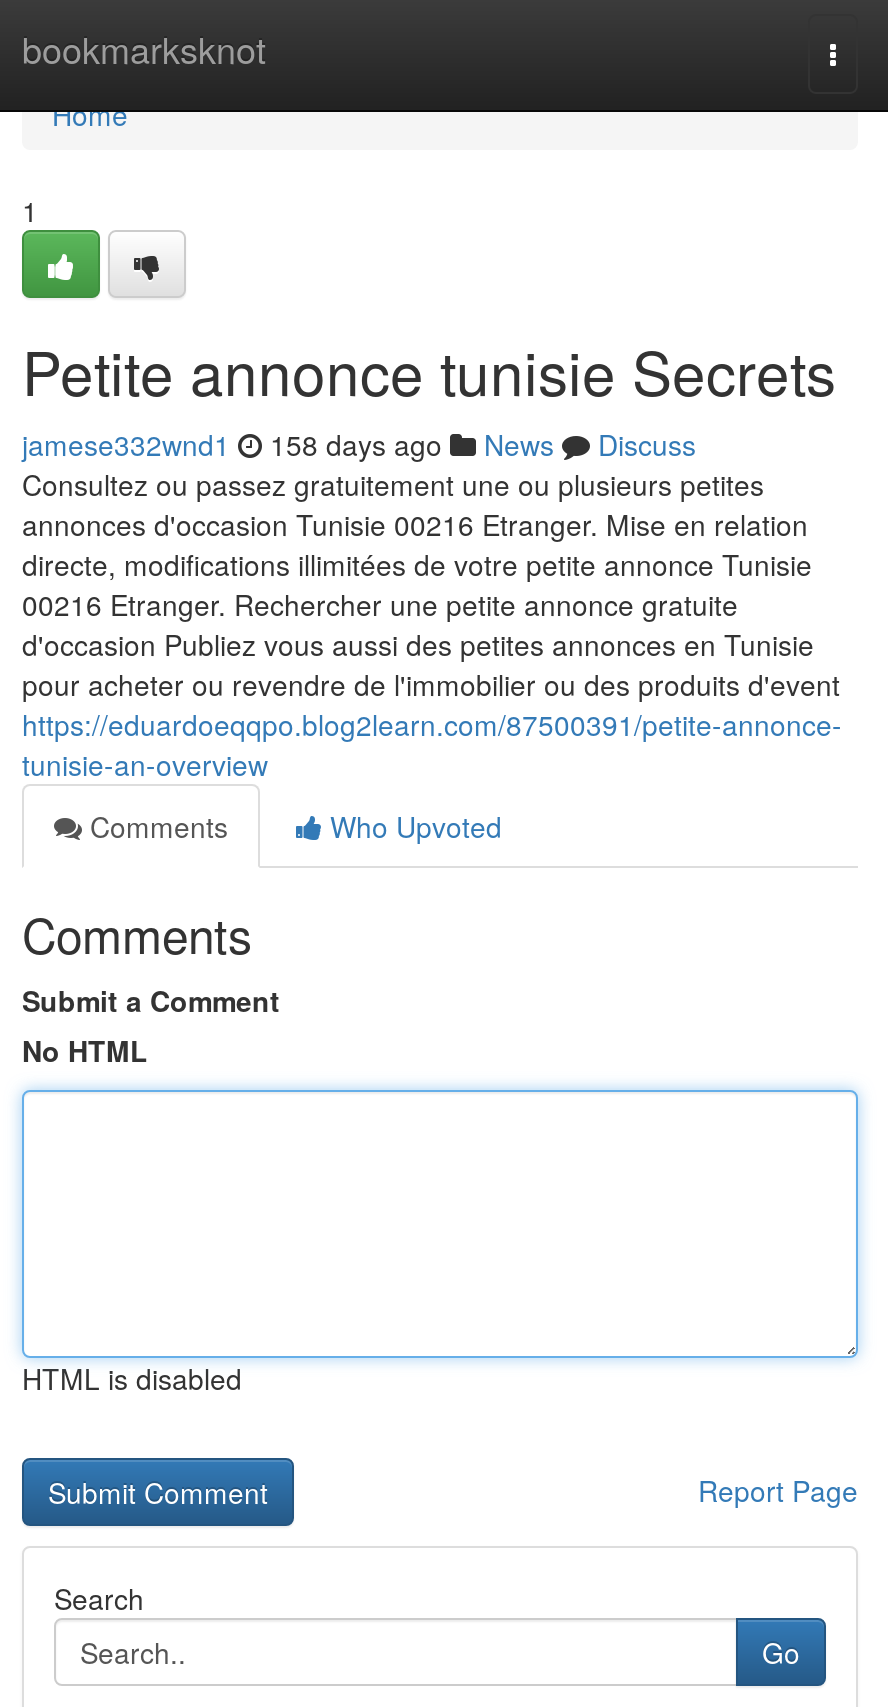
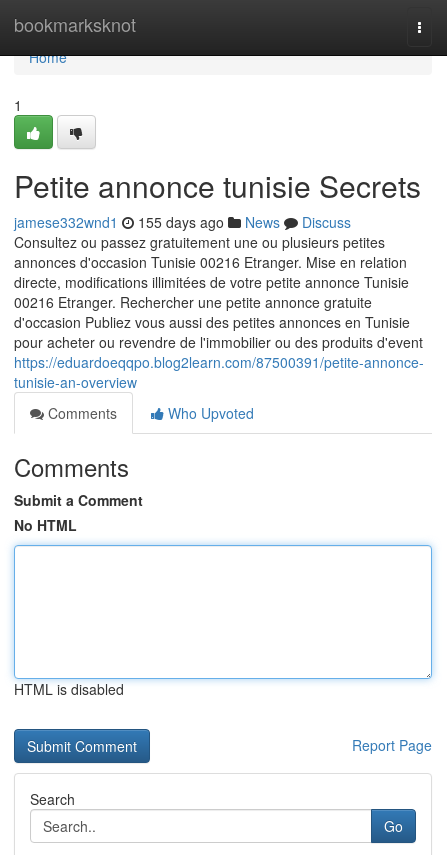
- jamese332wnd1 158 days ago News Discuss
+ jamese332wnd1 155 days ago News Discuss
